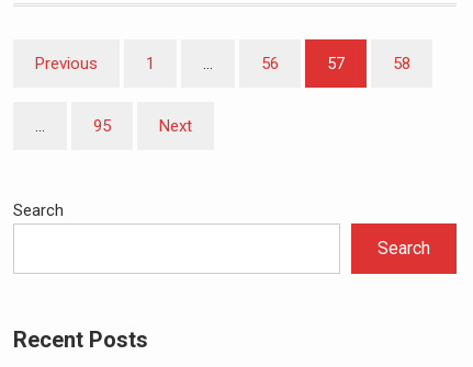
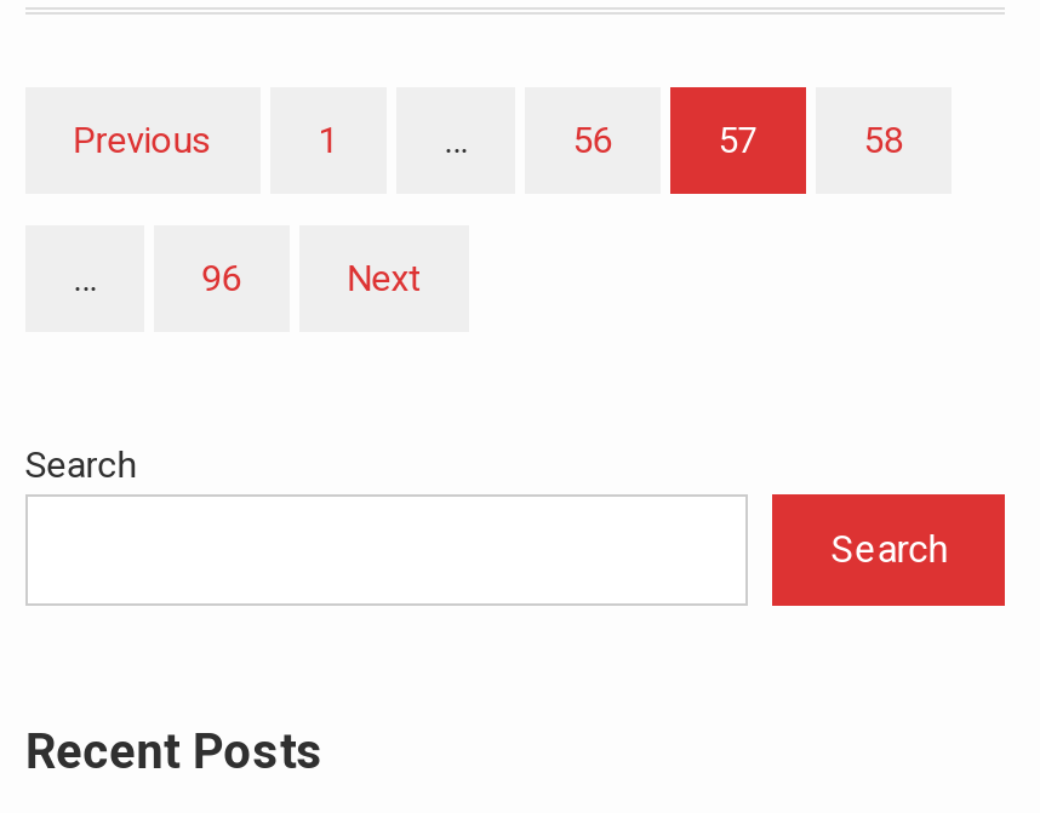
- 95
+ 96
